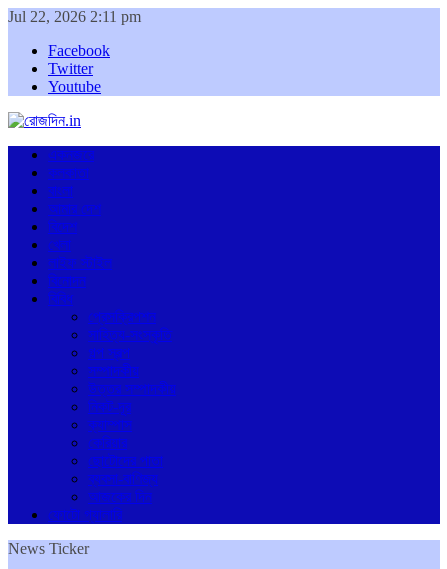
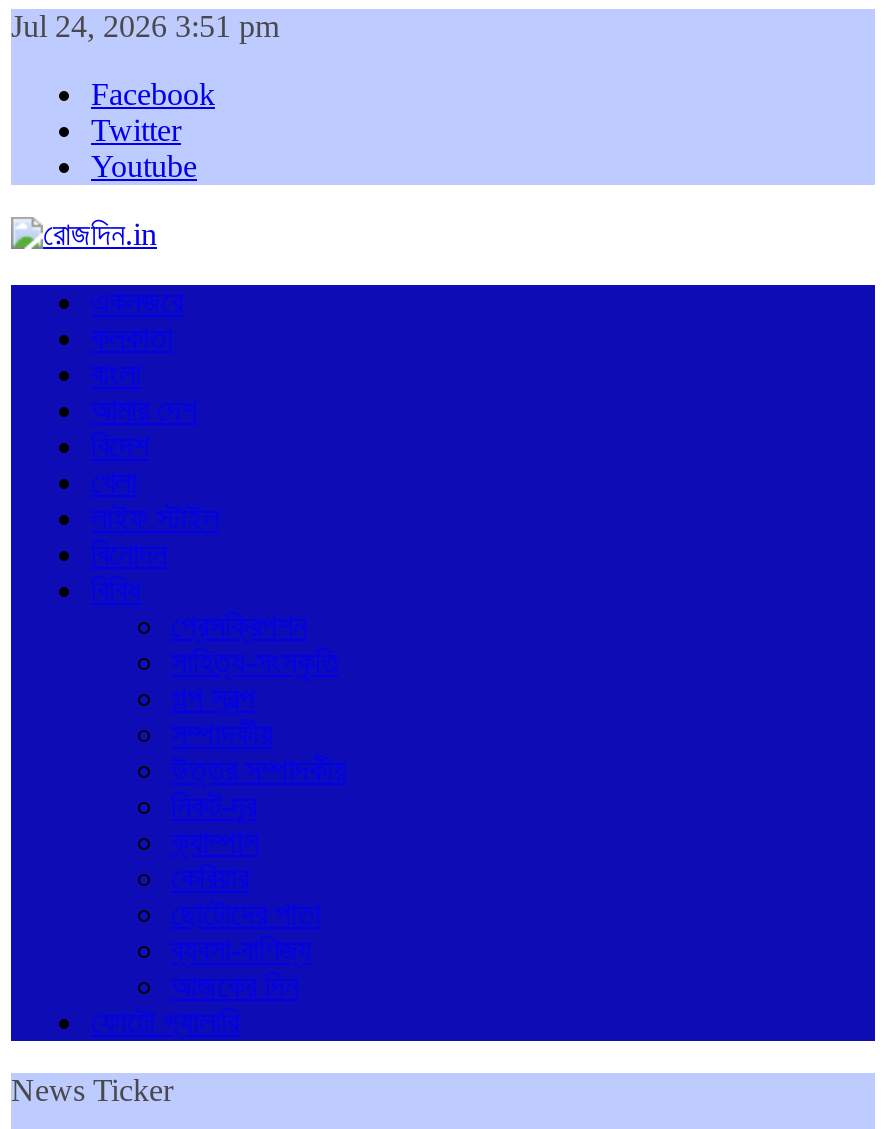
- Jul 22, 2026 2:11 pm
+ Jul 24, 2026 3:51 pm
